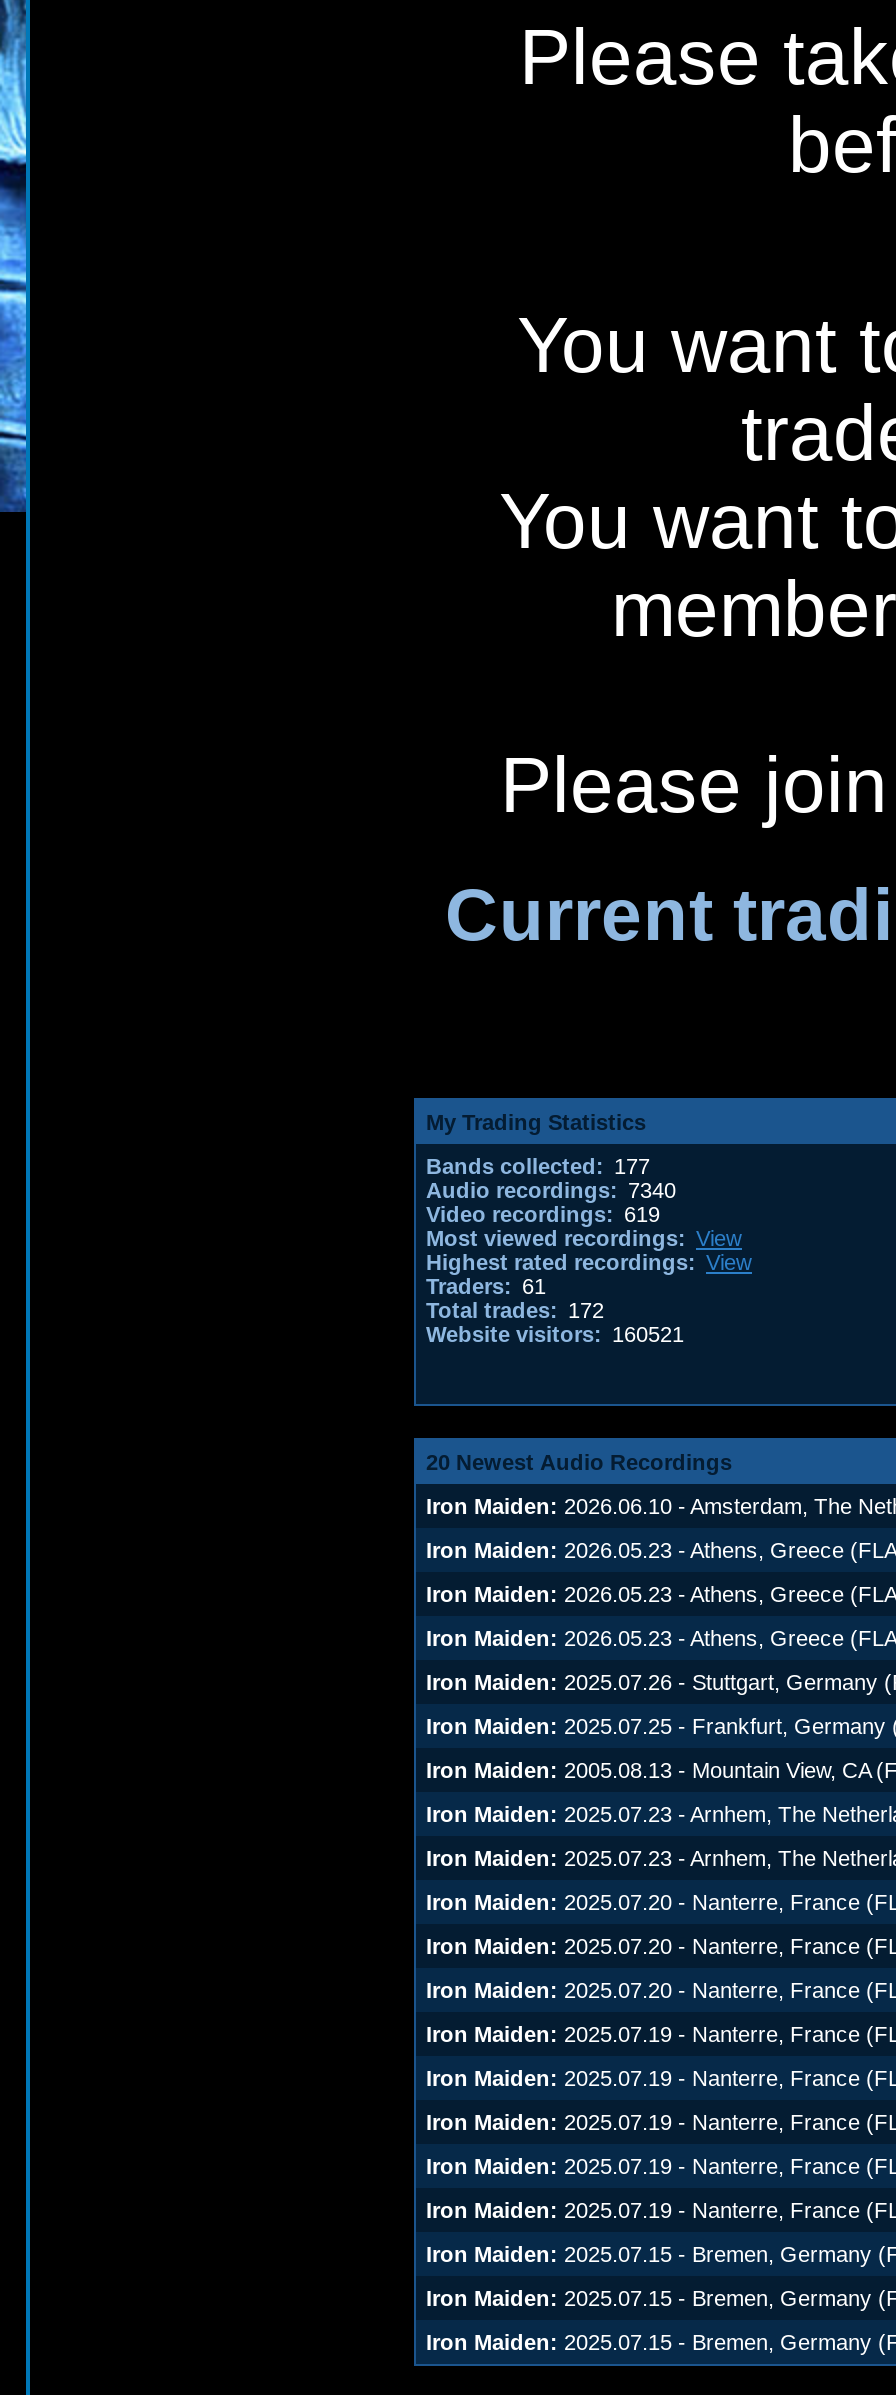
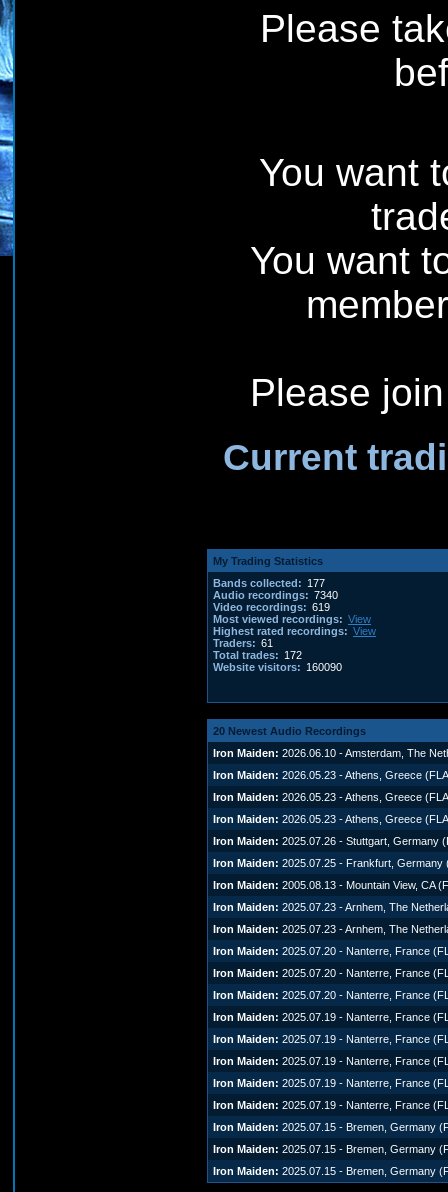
- Website visitors: 160521
+ Website visitors: 160090
